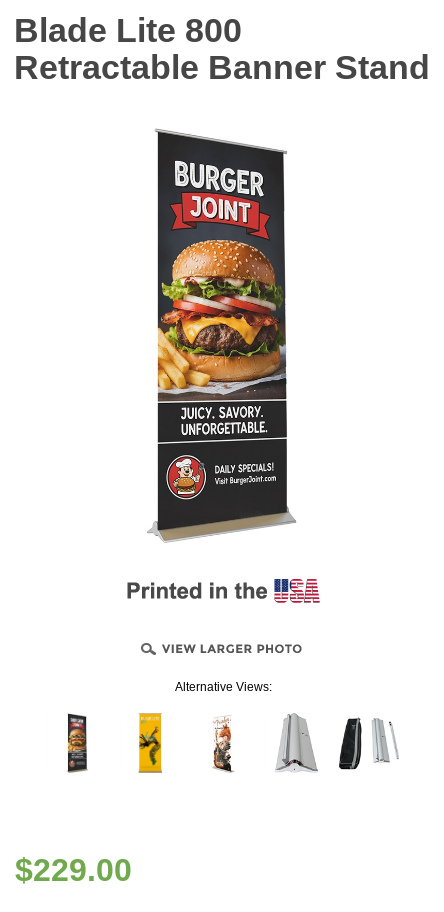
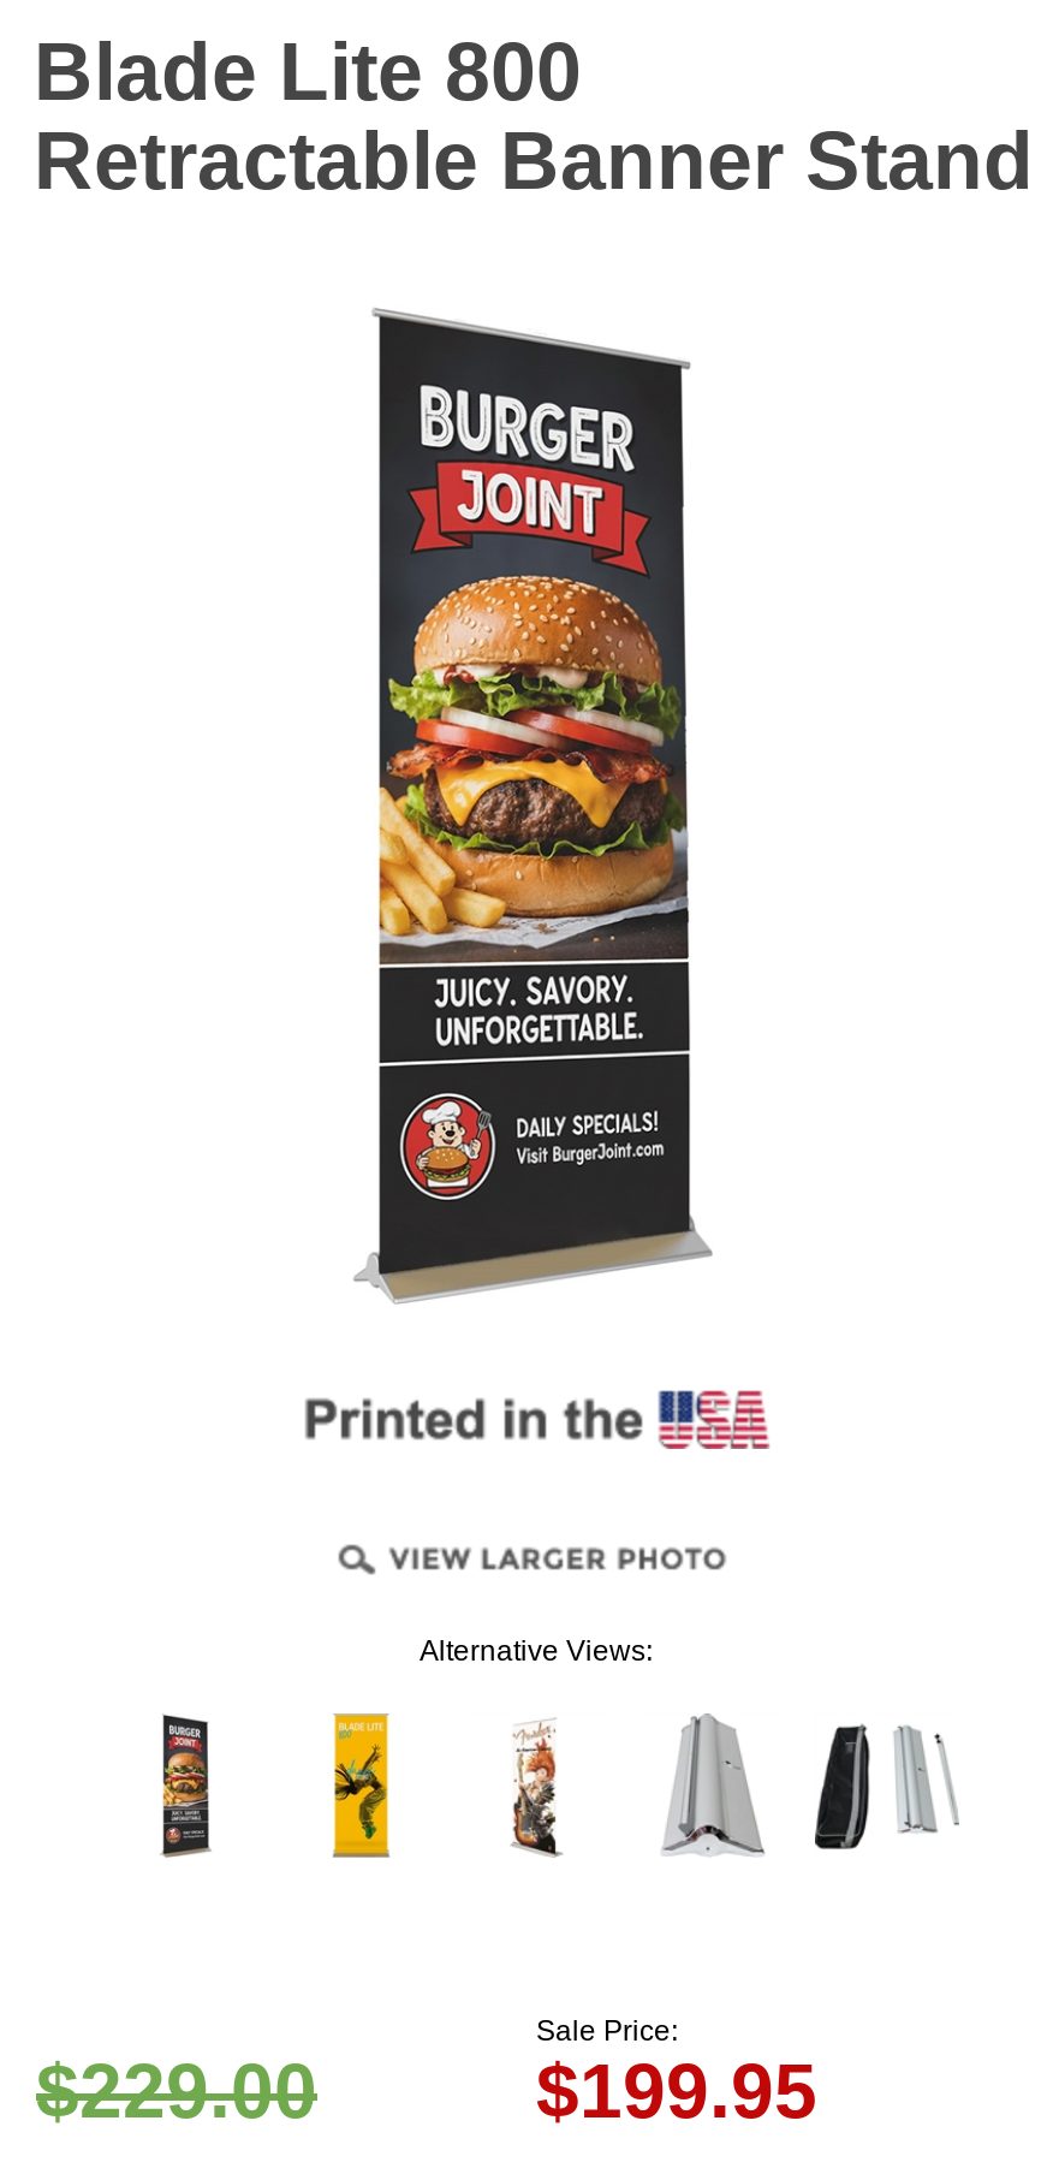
+ Sale Price:
+ $199.95
